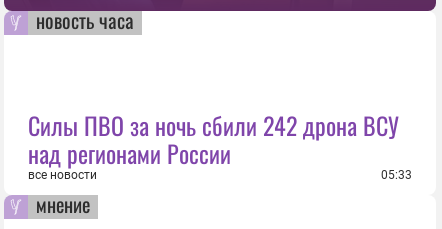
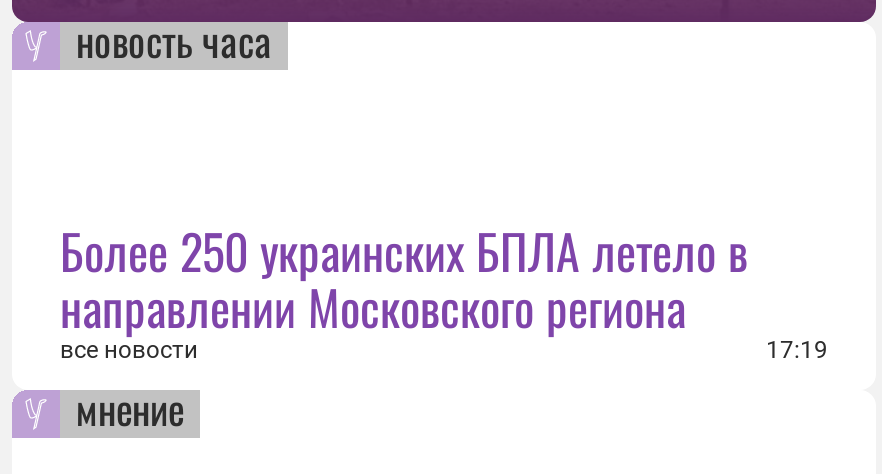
- Силы ПВО за ночь сбили 242 дрона ВСУ
- над регионами России
+ Более 250 украинских БПЛА летело в
+ направлении Московского региона

- 05:33
+ 17:19
